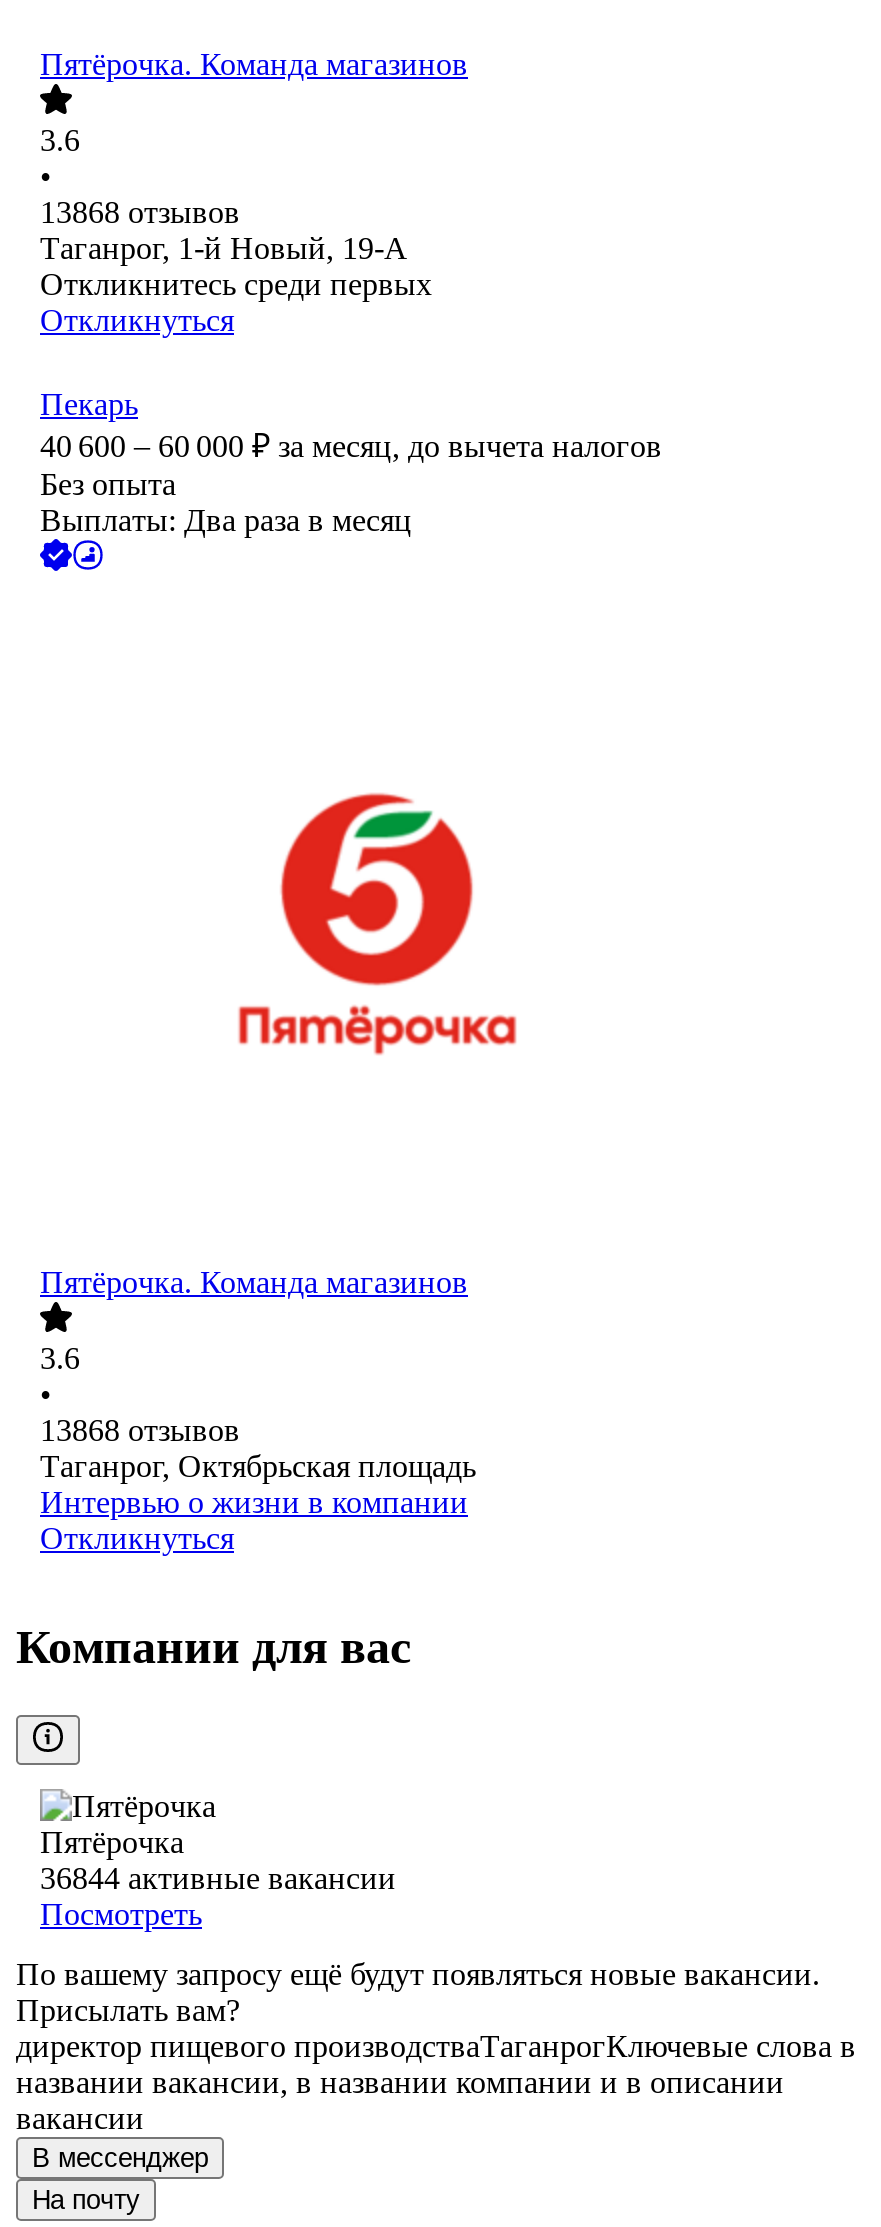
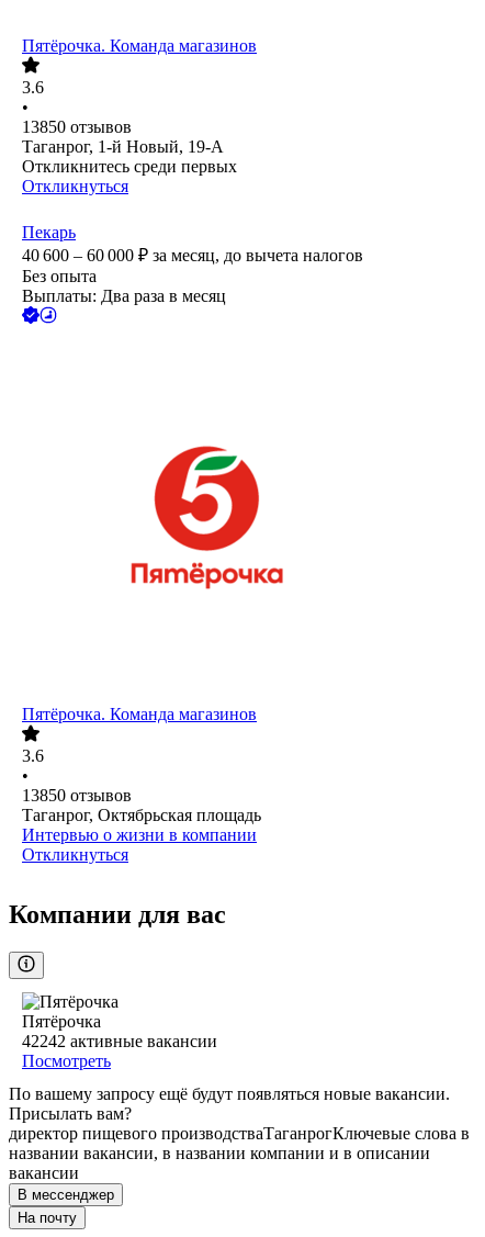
- 13868 отзывов
+ 13850 отзывов

- 13868 отзывов
+ 13850 отзывов

- 36844 активные вакансии
+ 42242 активные вакансии
